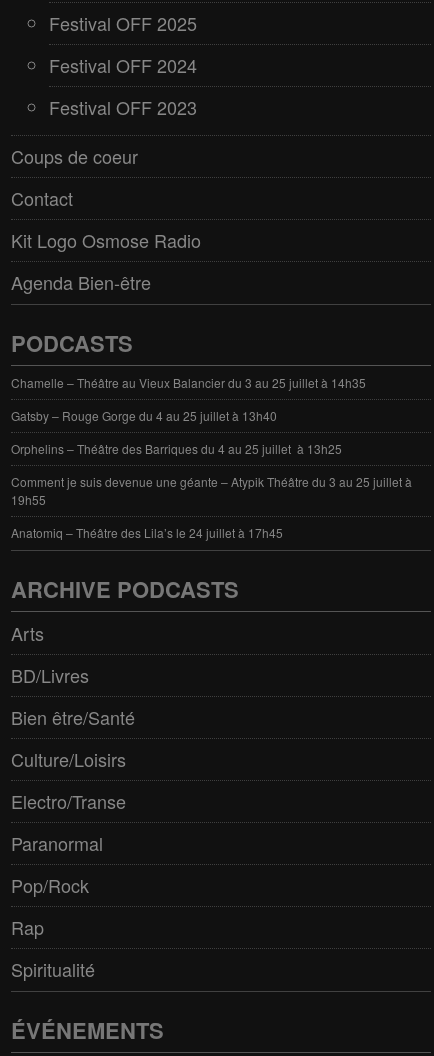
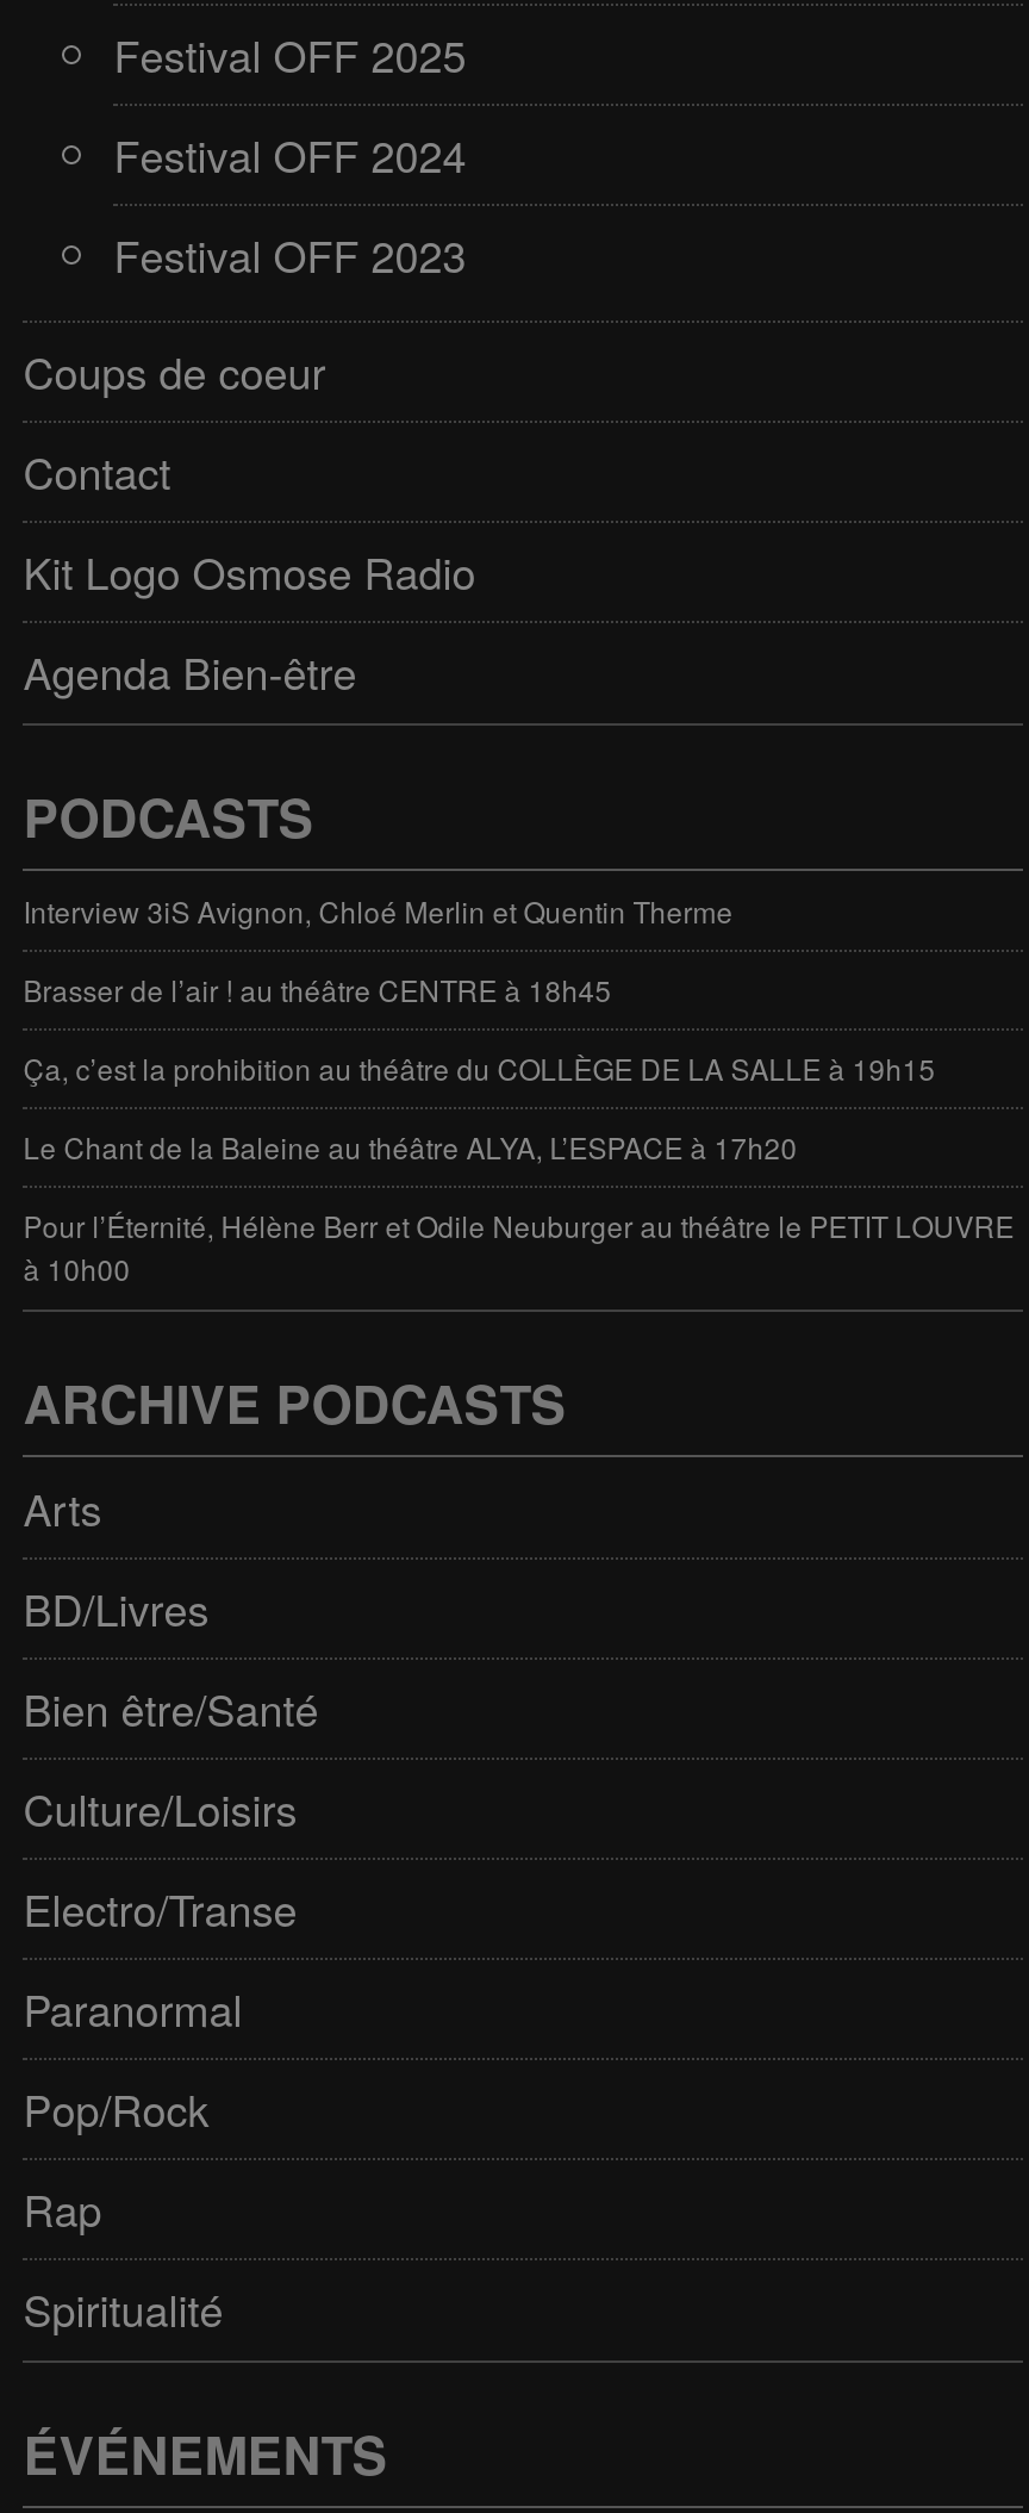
- Chamelle – Théâtre au Vieux Balancier du 3 au 25 juillet à 14h35
+ Interview 3iS Avignon, Chloé Merlin et Quentin Therme

- Gatsby – Rouge Gorge du 4 au 25 juillet à 13h40
+ Brasser de l’air ! au théâtre CENTRE à 18h45

- Orphelins – Théâtre des Barriques du 4 au 25 juillet à 13h25
+ Ça, c’est la prohibition au théâtre du COLLÈGE DE LA SALLE à 19h15

- Comment je suis devenue une géante – Atypik Théâtre du 3 au 25 juillet à
- 19h55
+ Le Chant de la Baleine au théâtre ALYA, L’ESPACE à 17h20

- Anatomiq – Théâtre des Lila’s le 24 juillet à 17h45
+ Pour l’Éternité, Hélène Berr et Odile Neuburger au théâtre le PETIT LOUVRE
+ à 10h00
